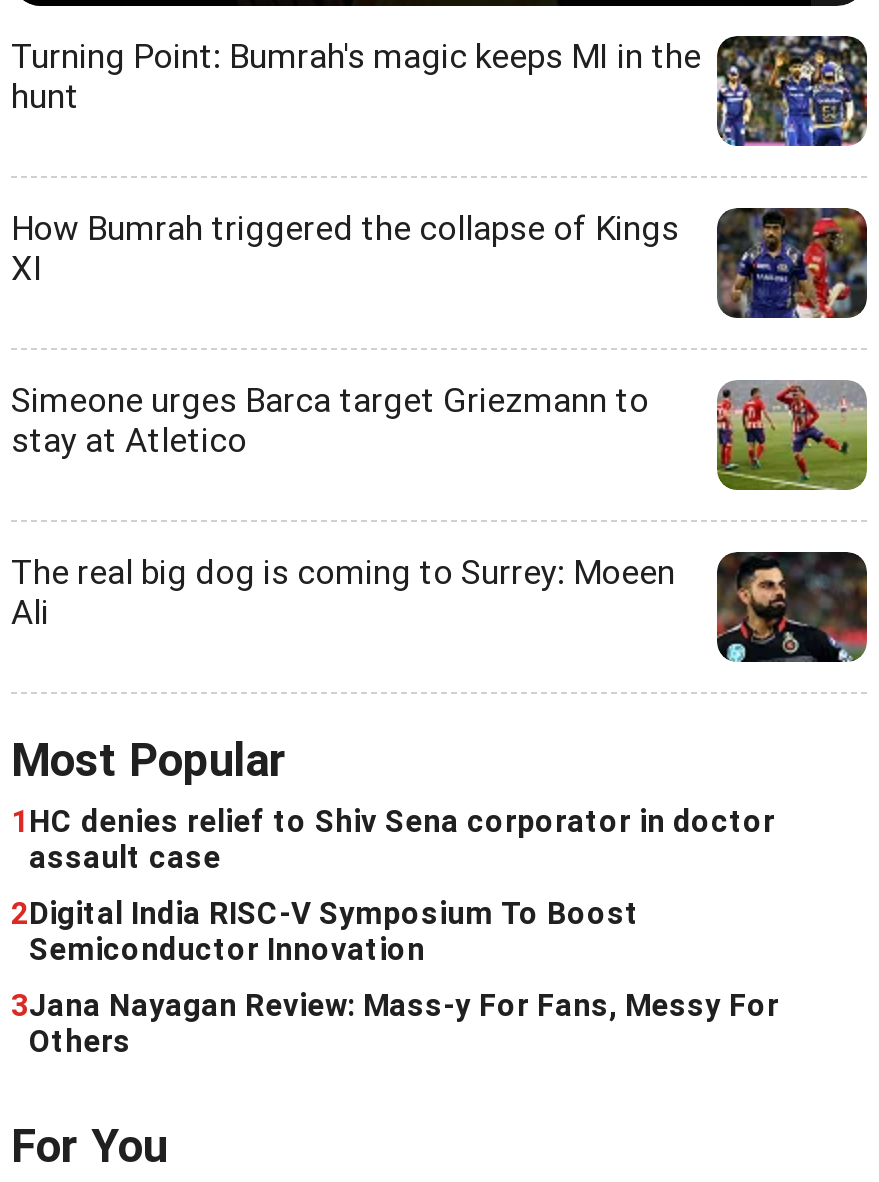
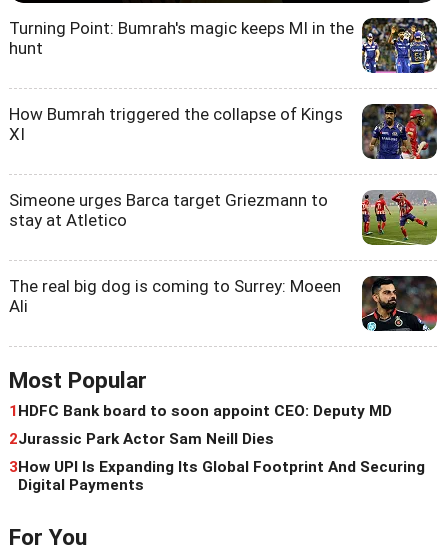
- 1 HC denies relief to Shiv Sena corporator in doctor
- assault case
+ 1 HDFC Bank board to soon appoint CEO: Deputy MD

- 2Digital India RISC-V Symposium To Boost
- Semiconductor Innovation
+ 2Jurassic Park Actor Sam Neill Dies

- 3Jana Nayagan Review: Mass-y For Fans, Messy For
- Others
+ 3How UPI Is Expanding Its Global Footprint And Securing
+ Digital Payments
